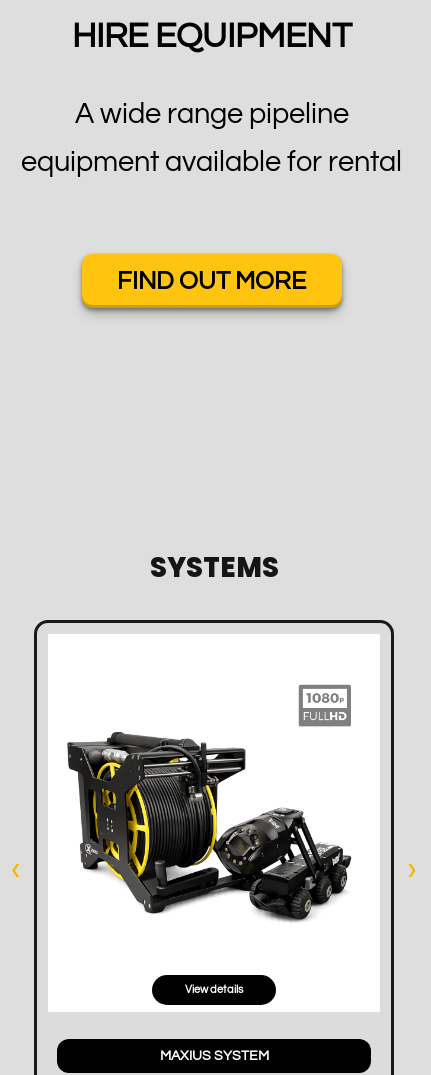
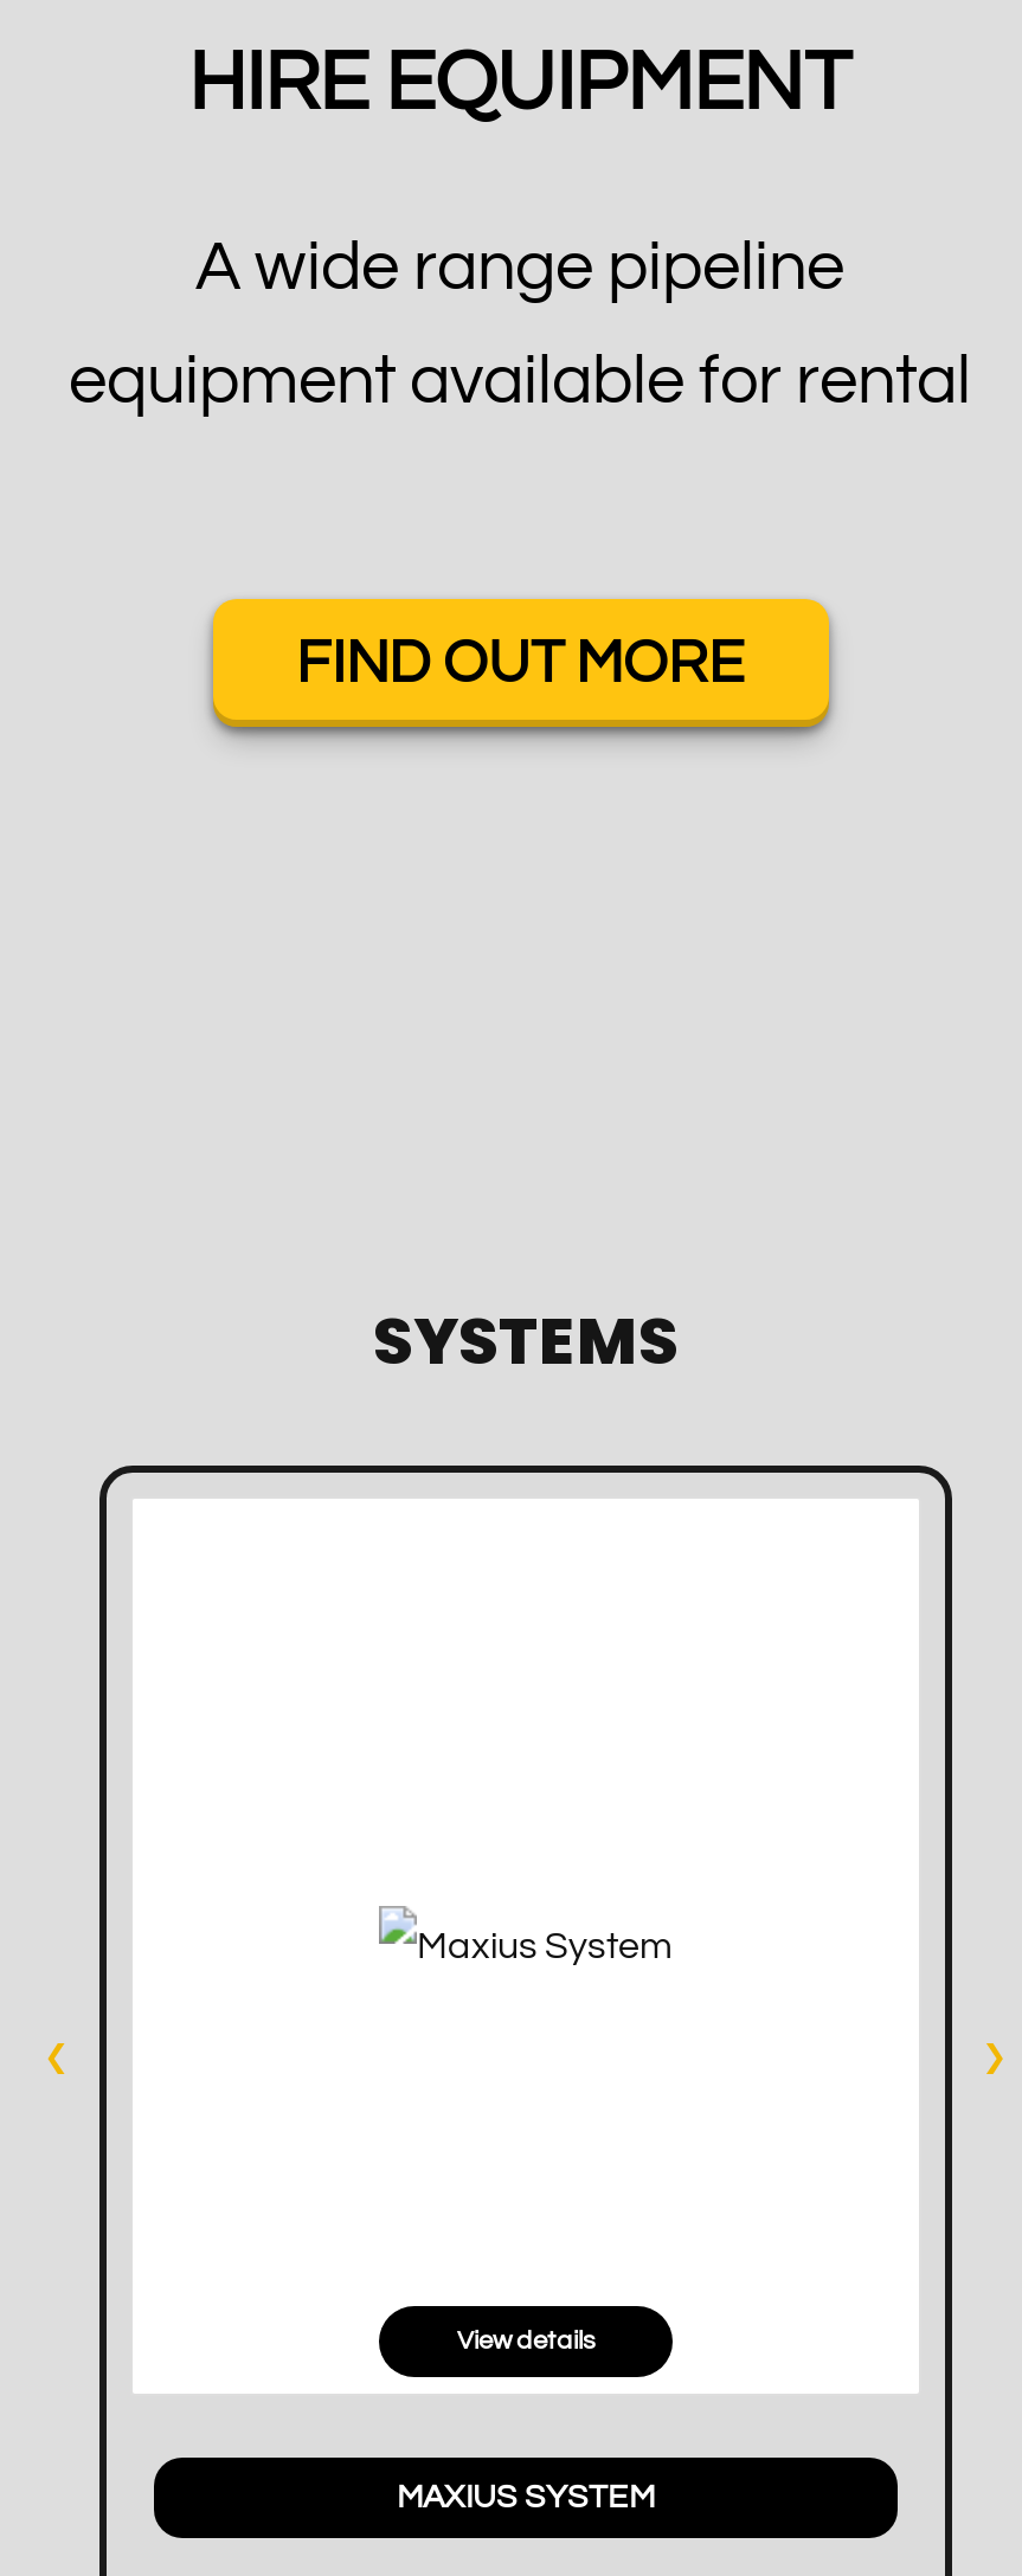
- [image]
